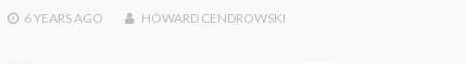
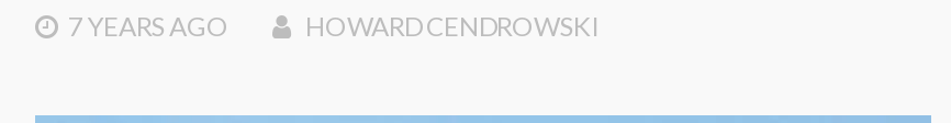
- 6 YEARSAGO
+ 7 YEARSAGO
